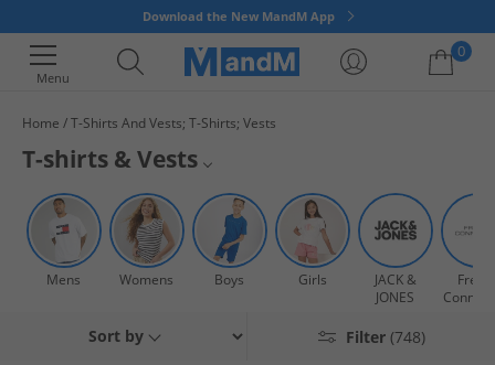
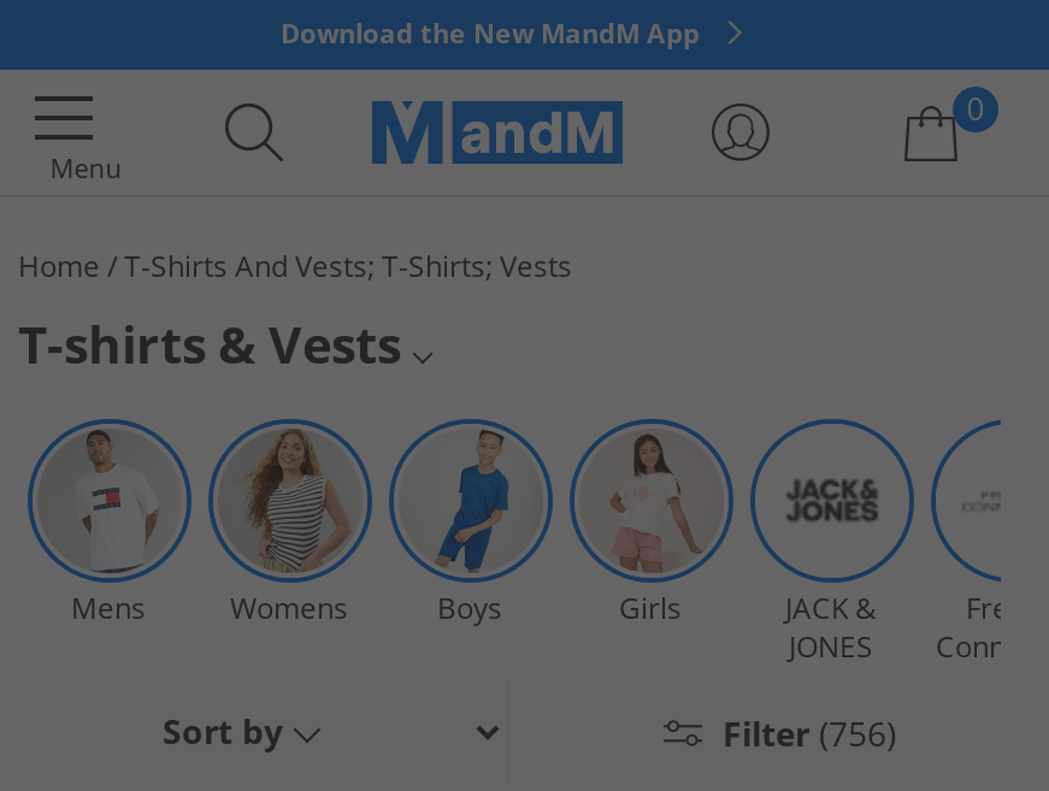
- Filter (748)
+ Filter (756)
